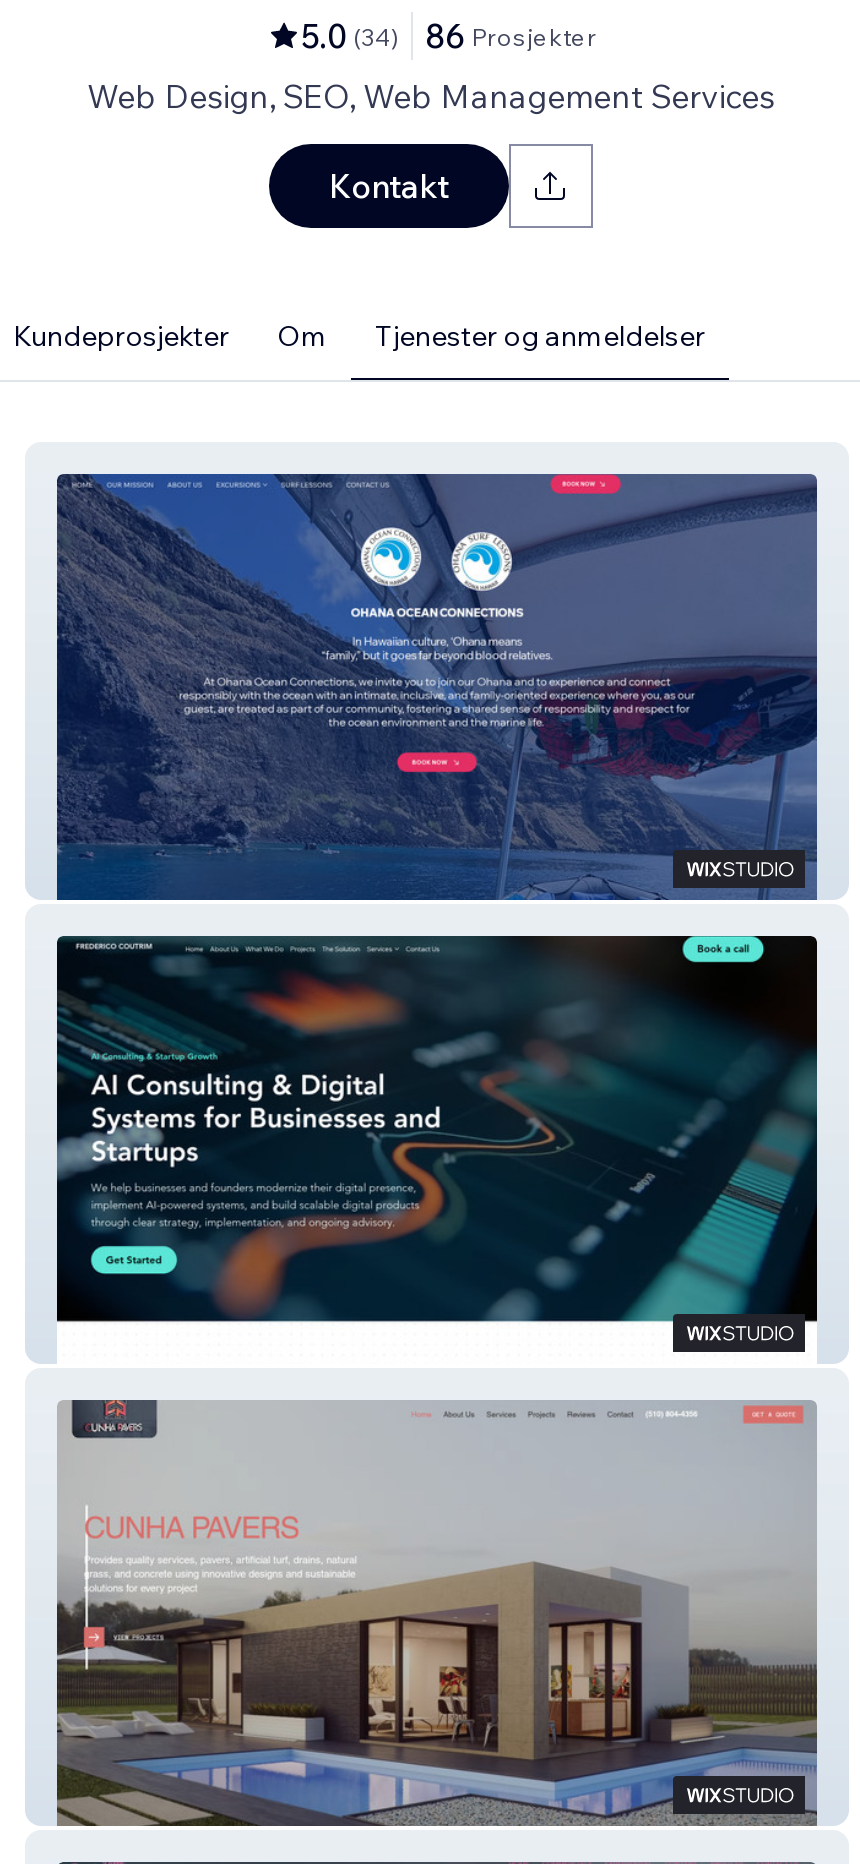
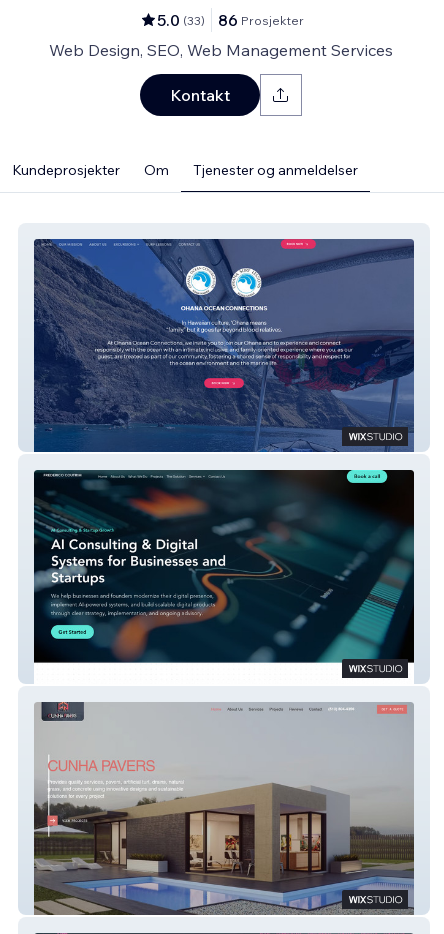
- 5.0 (34) 86 Prosjekter
+ 5.0 (33) 86 Prosjekter
